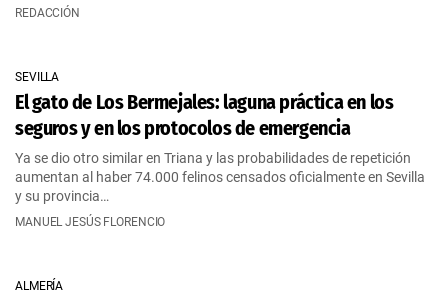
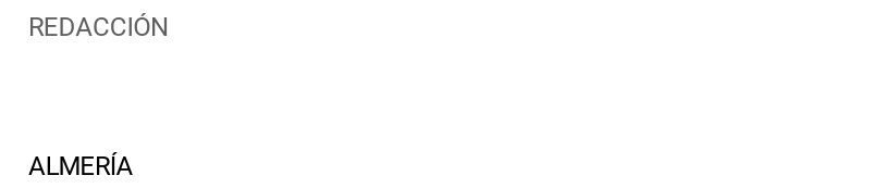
- SEVILLA
- El gato de Los Bermejales: laguna práctica en los
- seguros y en los protocolos de emergencia
- Ya se dio otro similar en Triana y las probabilidades de repetición
- aumentan al haber 74.000 felinos censados oficialmente en Sevilla
- y su provincia…
- MANUEL JESÚS FLORENCIO
